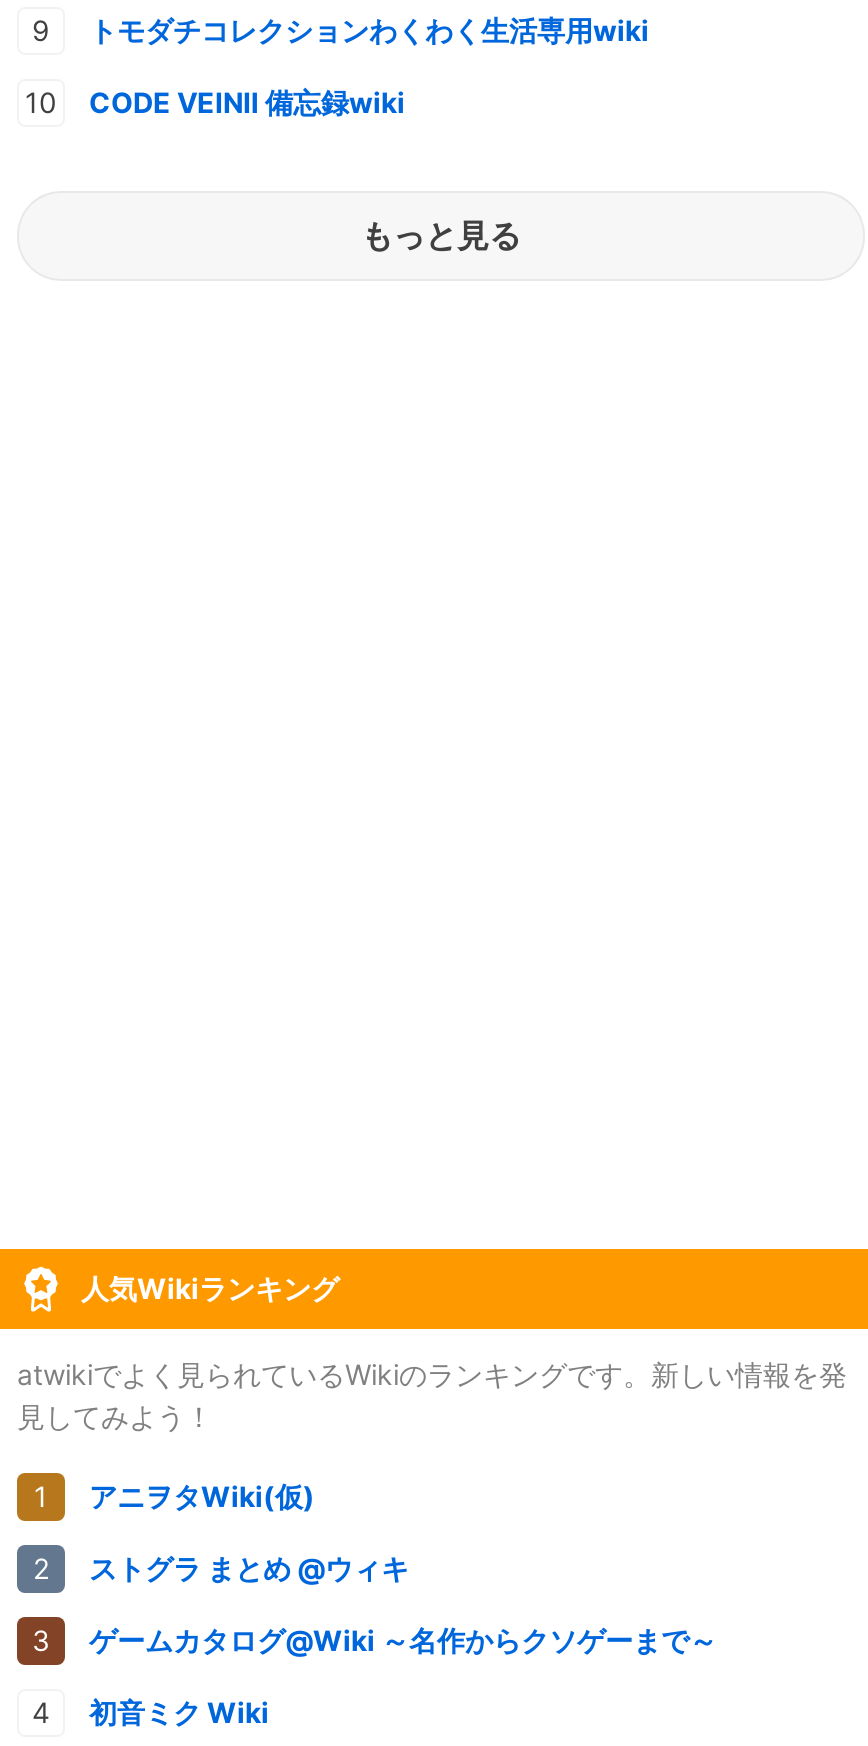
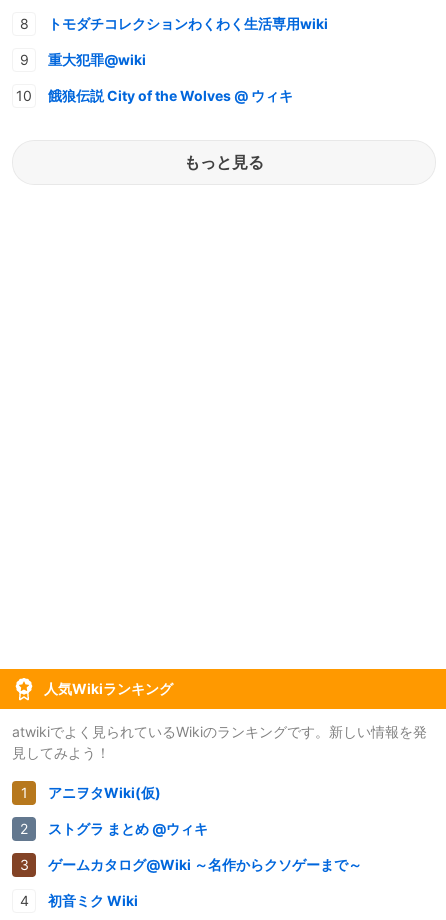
- CODE VEINⅡ 備忘録wiki
+ 重大犯罪@wiki
+ 餓狼伝説 City of the Wolves @ ウィキ
